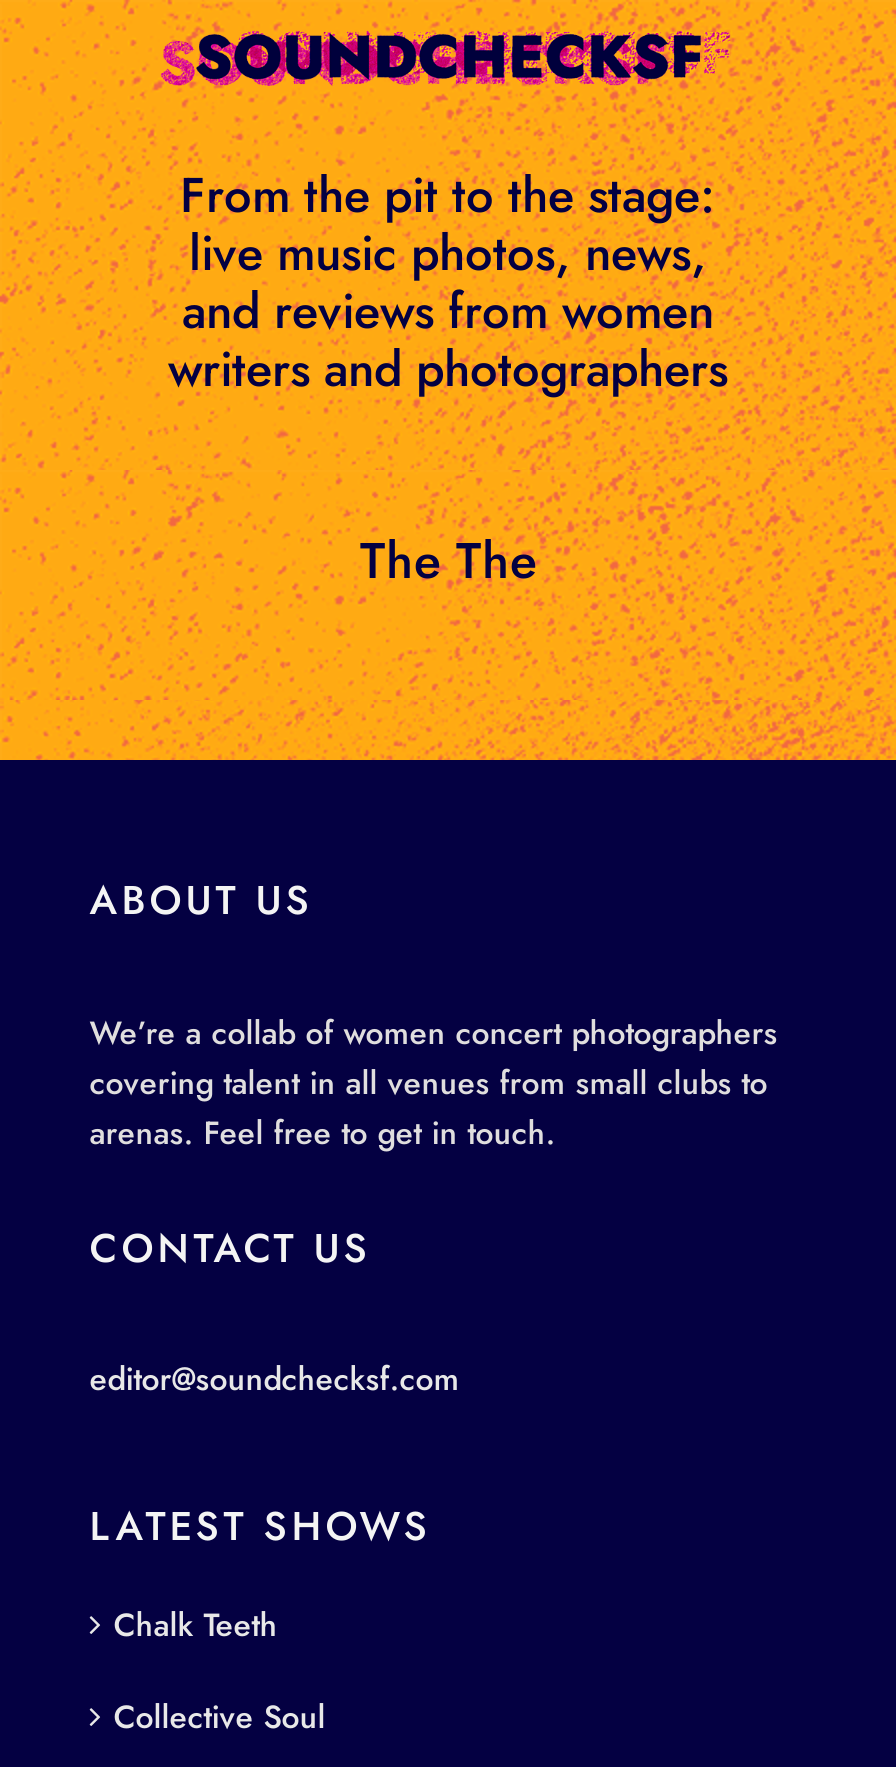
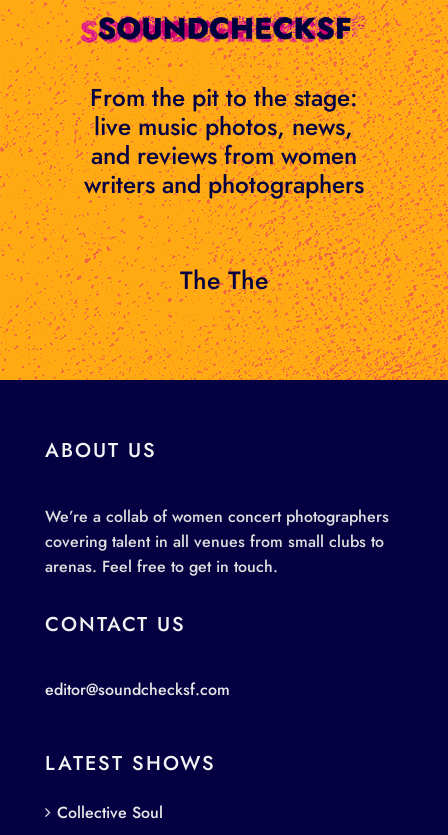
- Chalk Teeth
